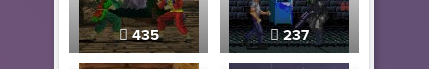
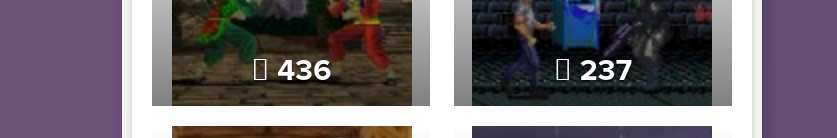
- 435
+ 436
